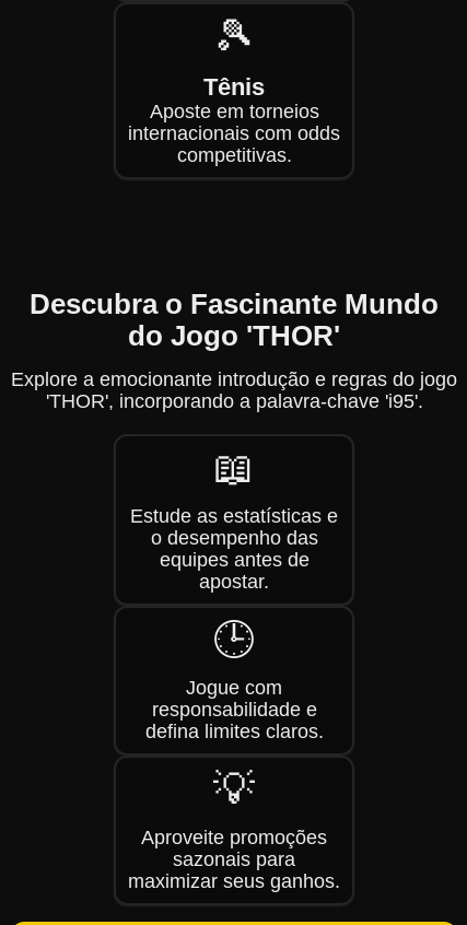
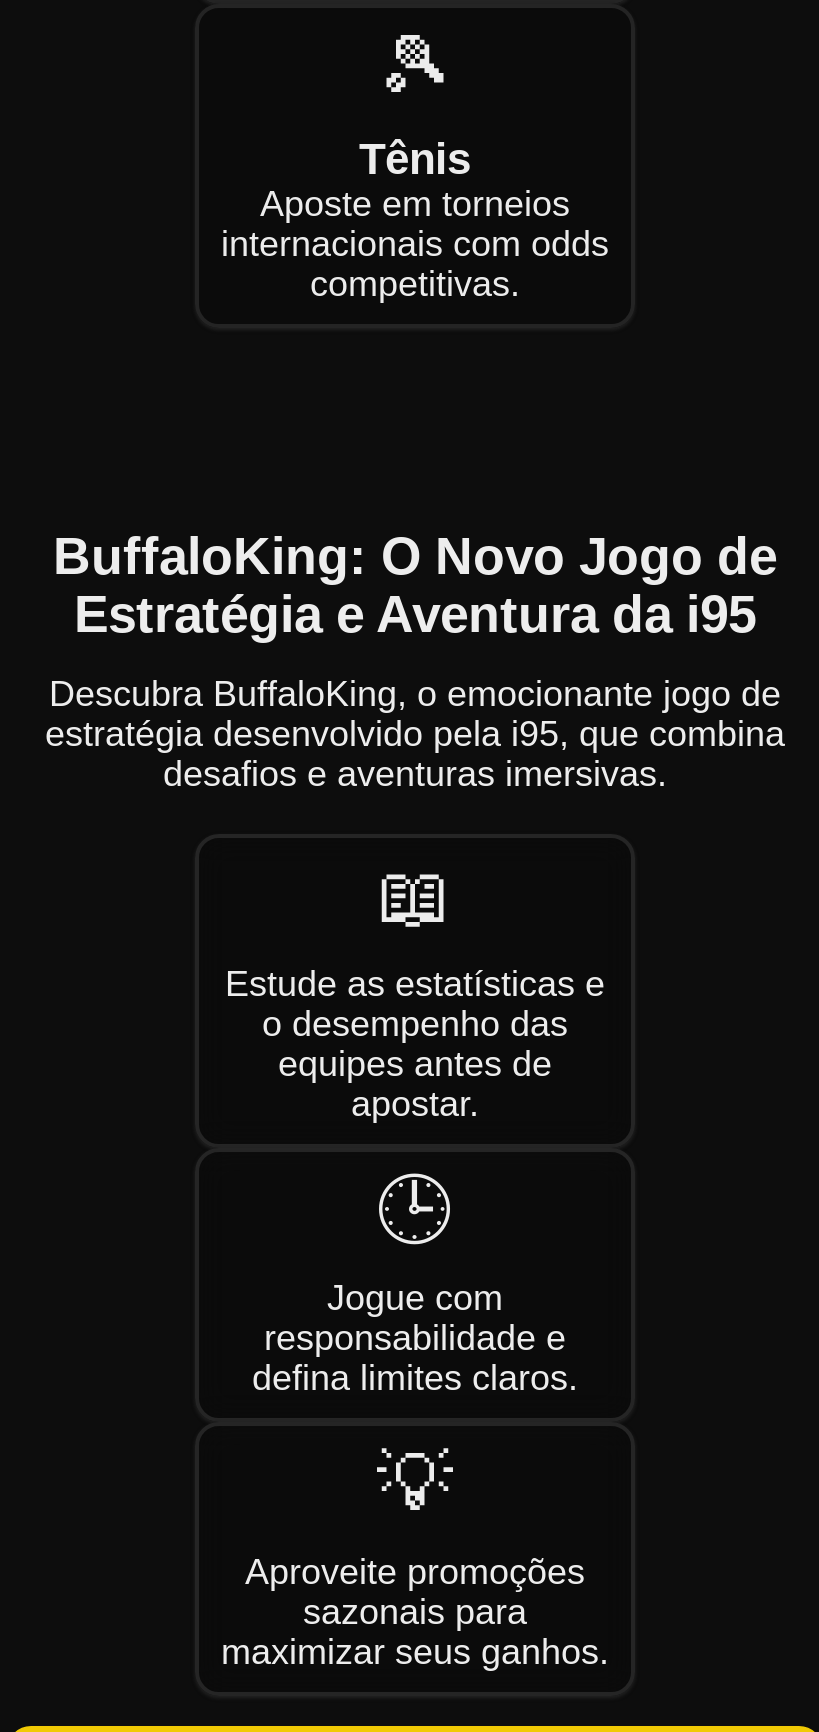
- Descubra o Fascinante Mundo
- do Jogo 'THOR'
+ BuffaloKing: O Novo Jogo de
+ Estratégia e Aventura da i95

- Explore a emocionante introdução e regras do jogo
- 'THOR', incorporando a palavra-chave 'i95'.
+ Descubra BuffaloKing, o emocionante jogo de
+ estratégia desenvolvido pela i95, que combina
+ desafios e aventuras imersivas.
